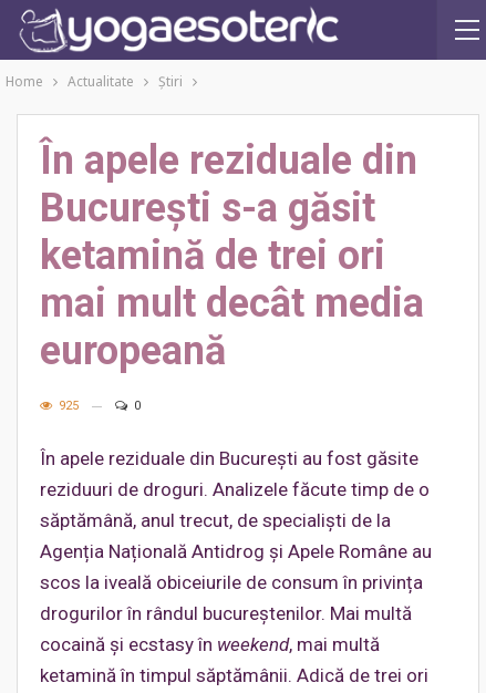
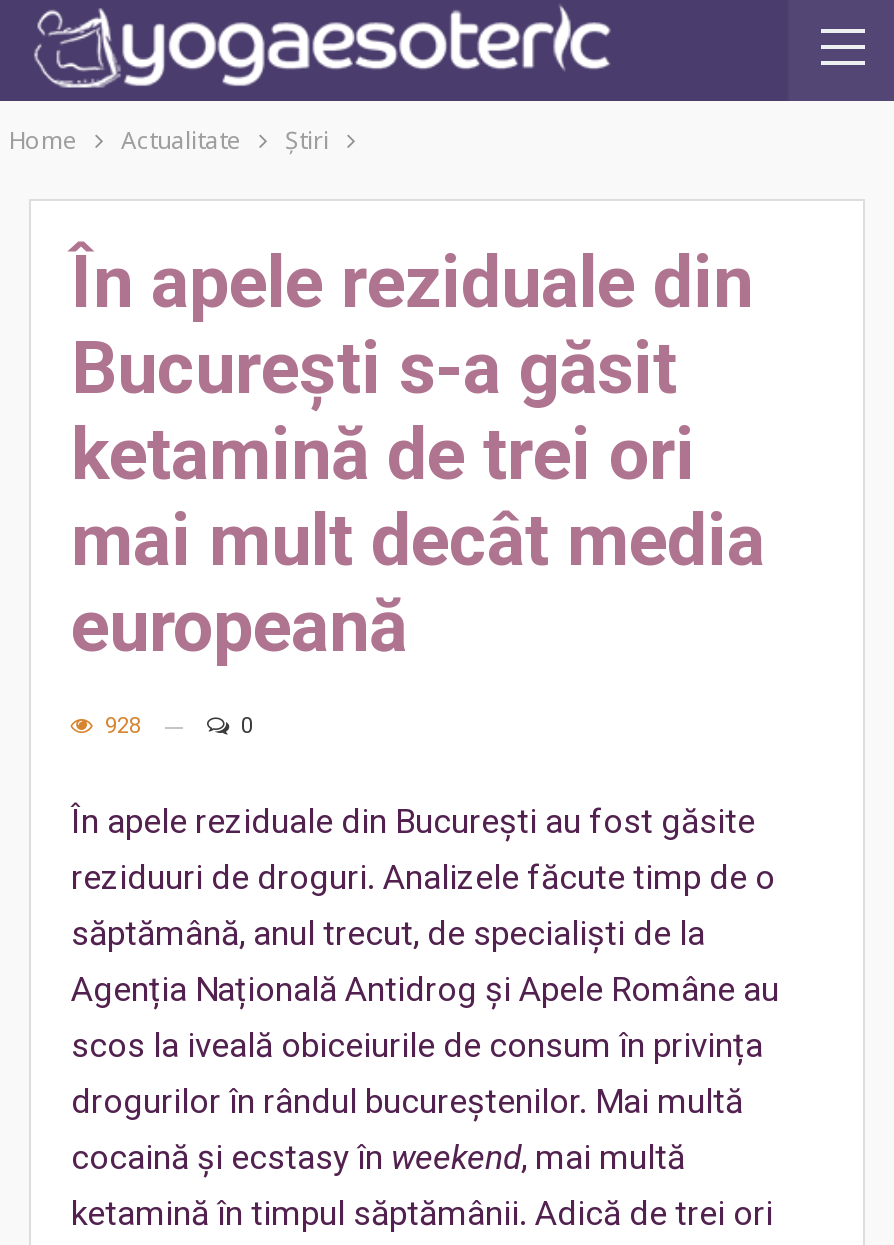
- 925
+ 928
